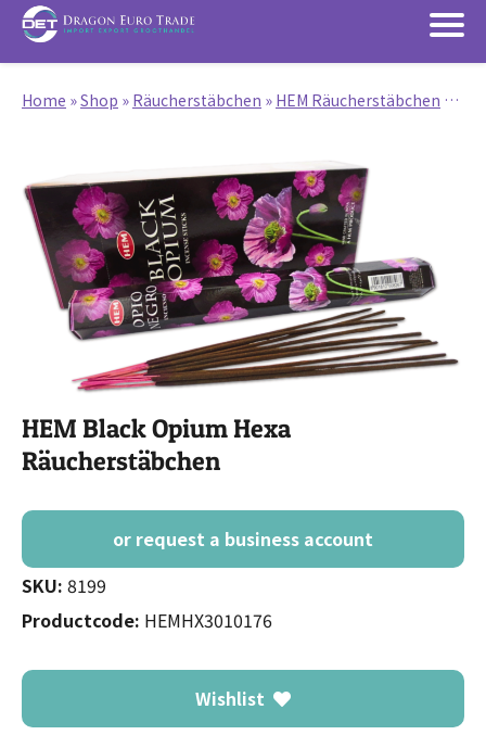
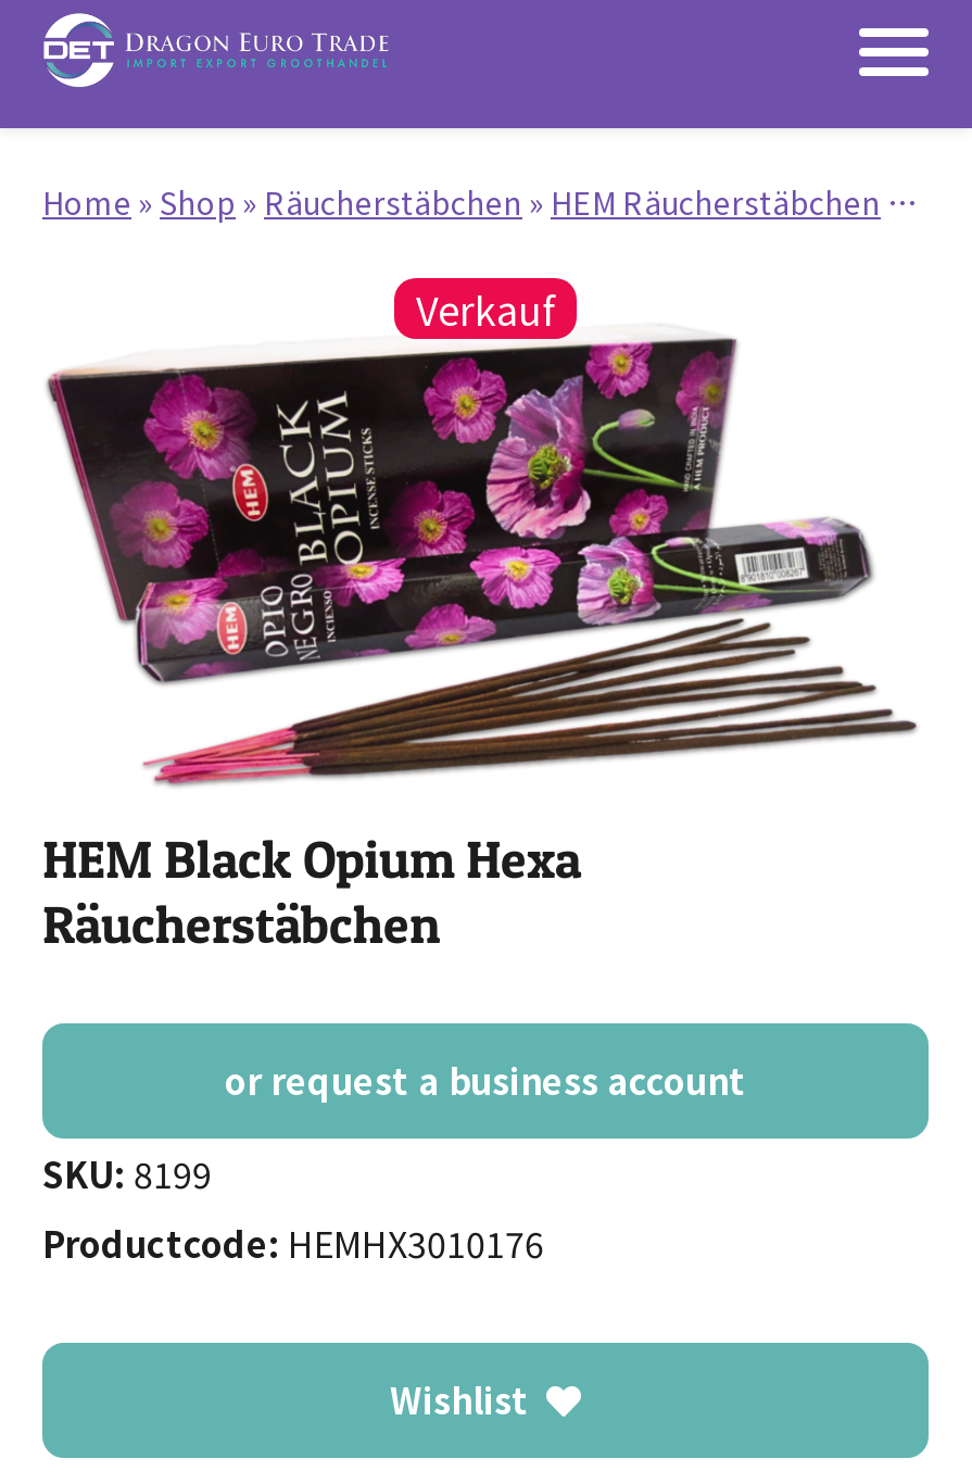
+ Verkauf
